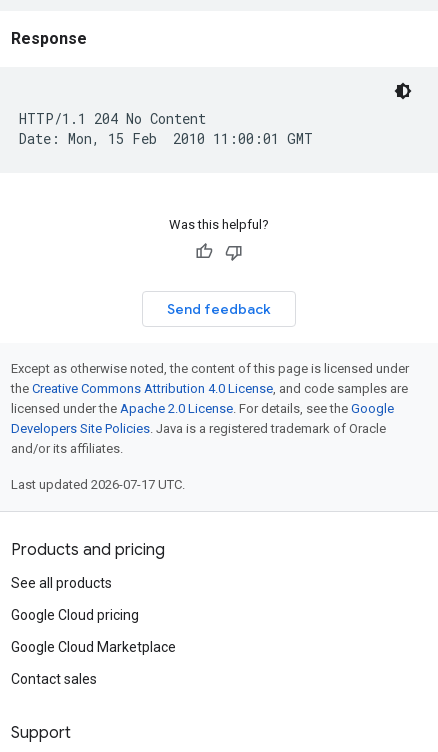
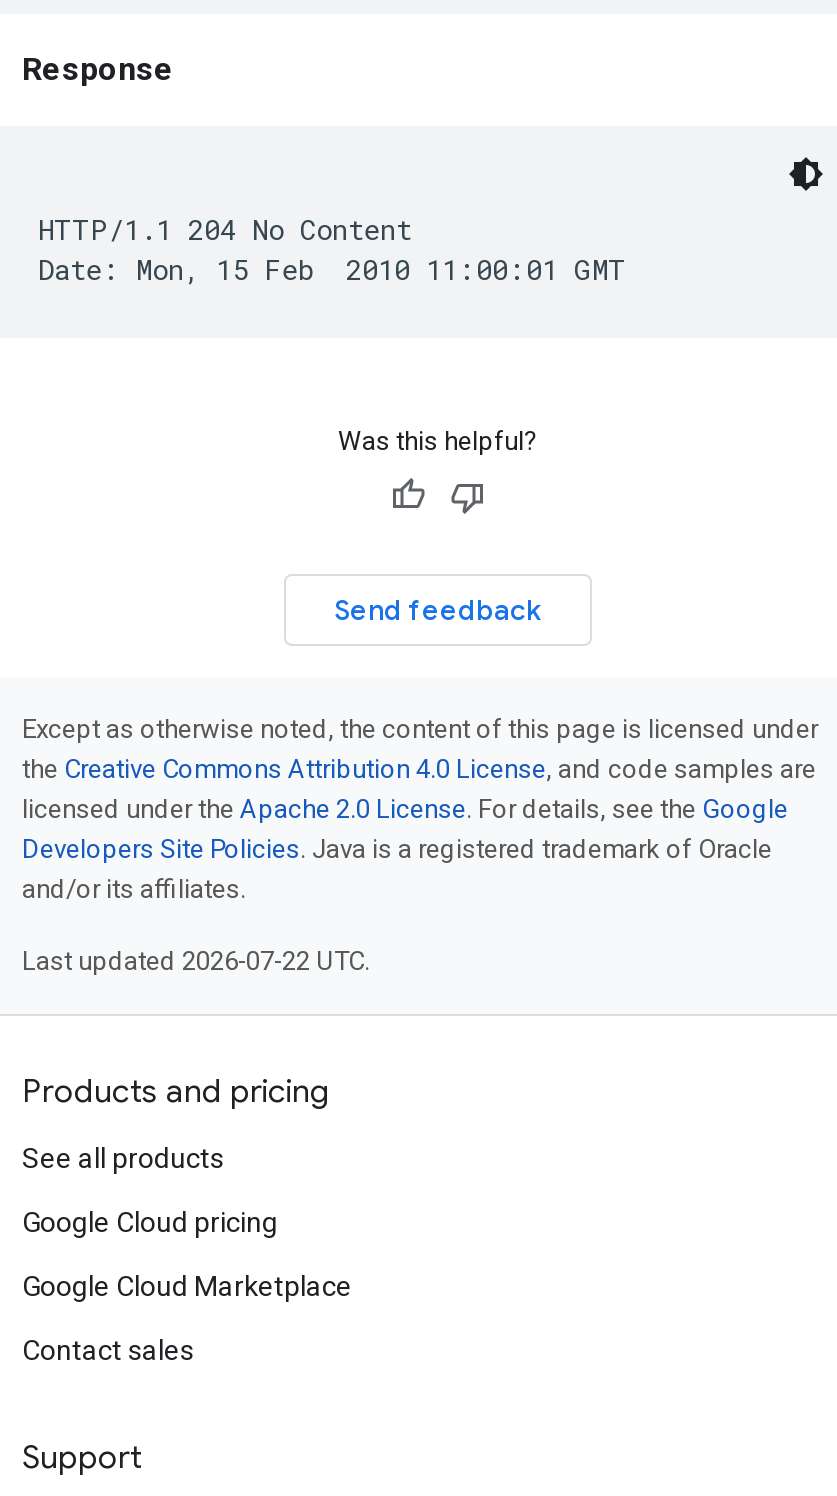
- Last updated 2026-07-17 UTC.
+ Last updated 2026-07-22 UTC.
